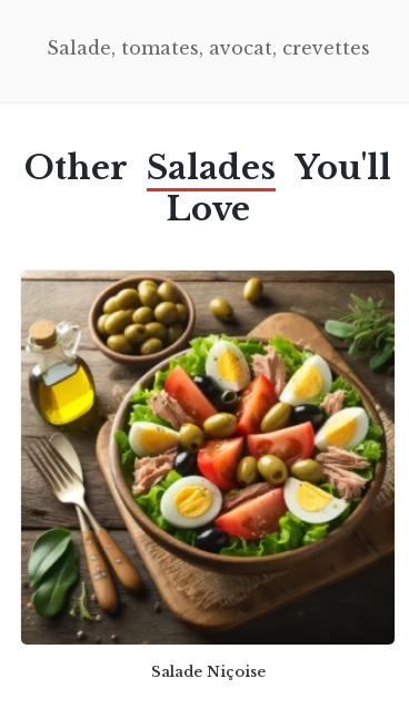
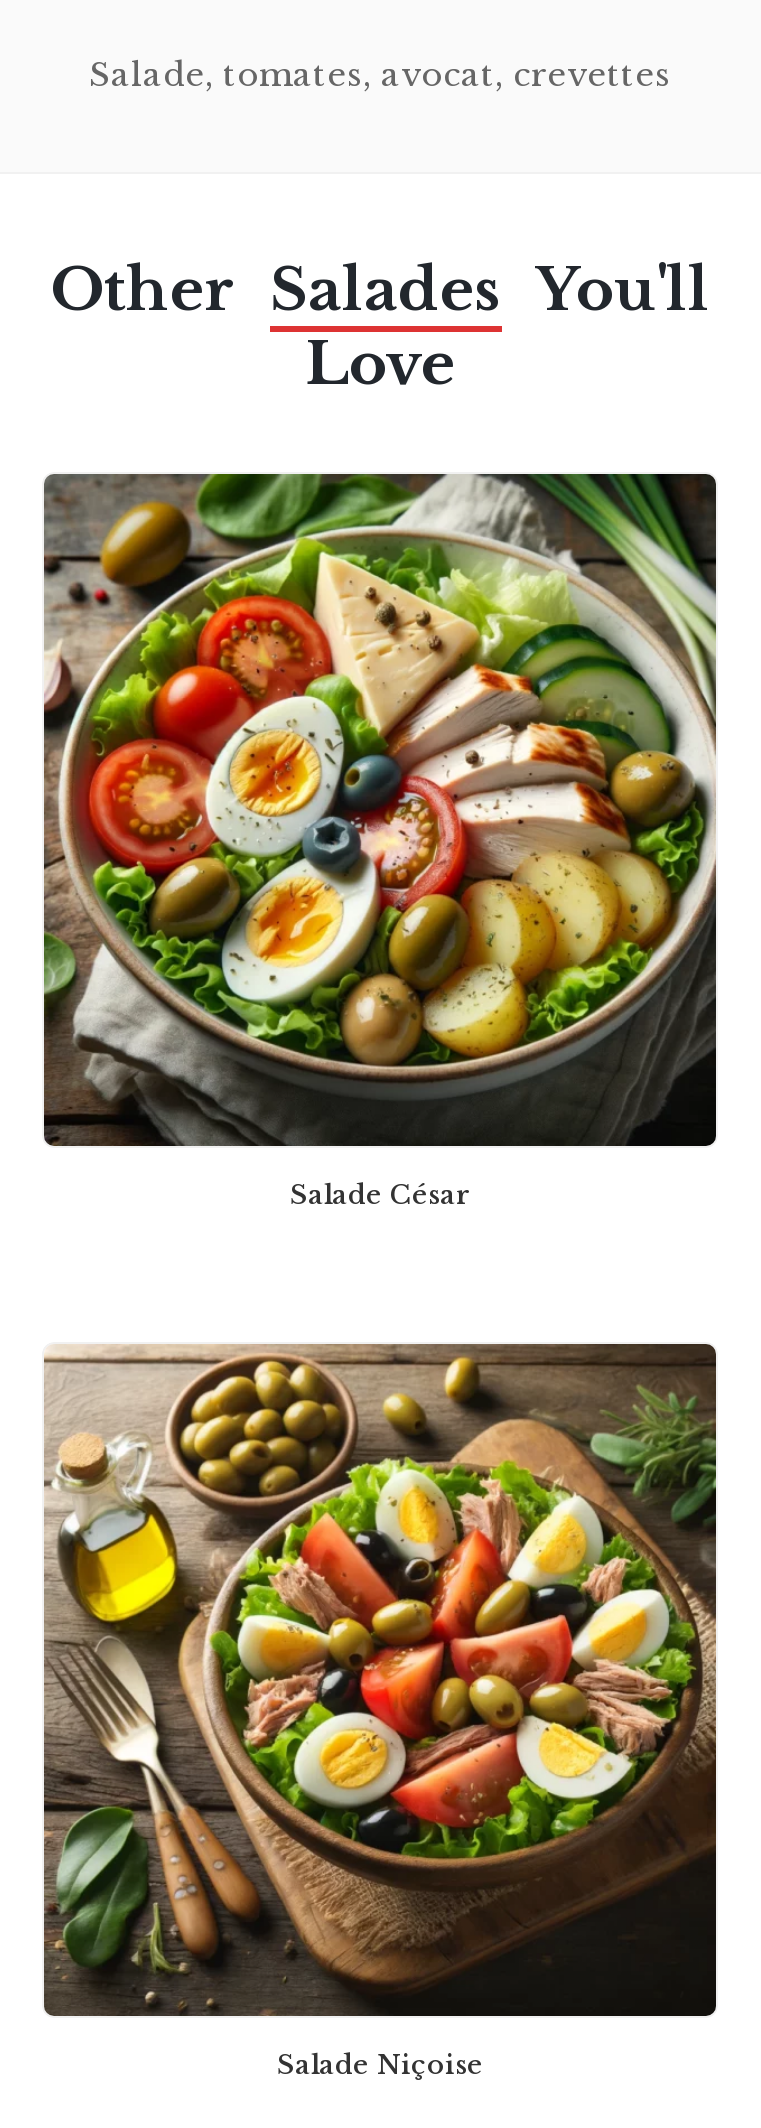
+ [image]
+ Salade César
